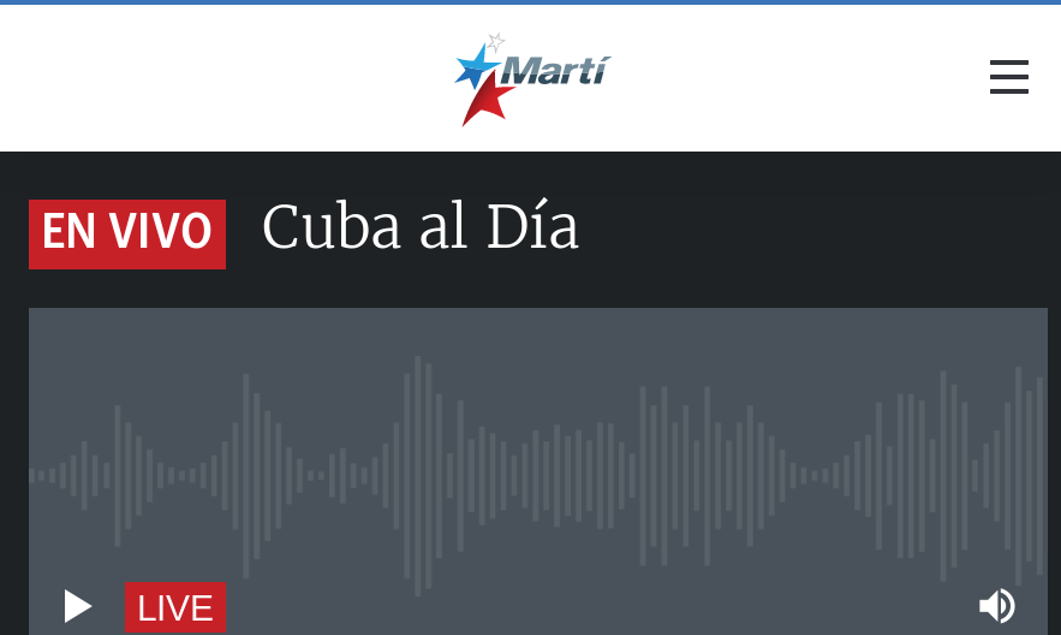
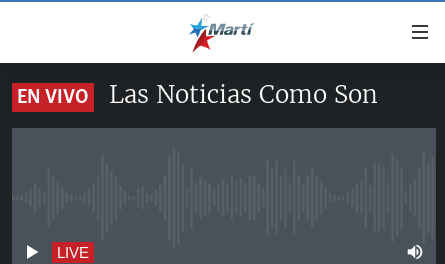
- Cuba al Día
+ Las Noticias Como Son
